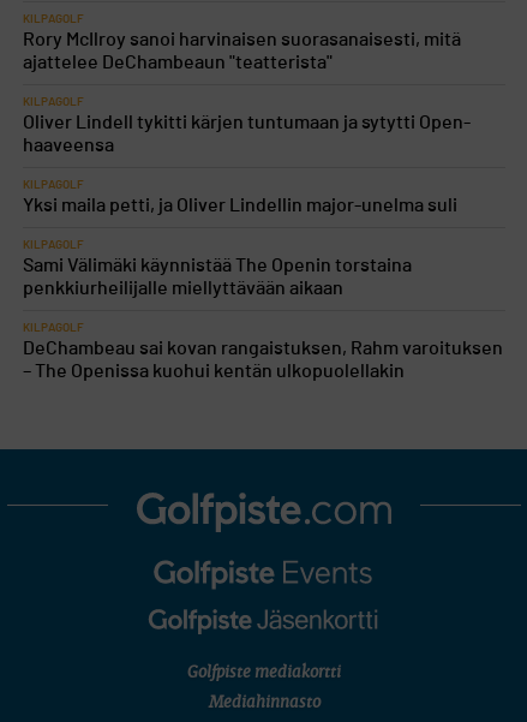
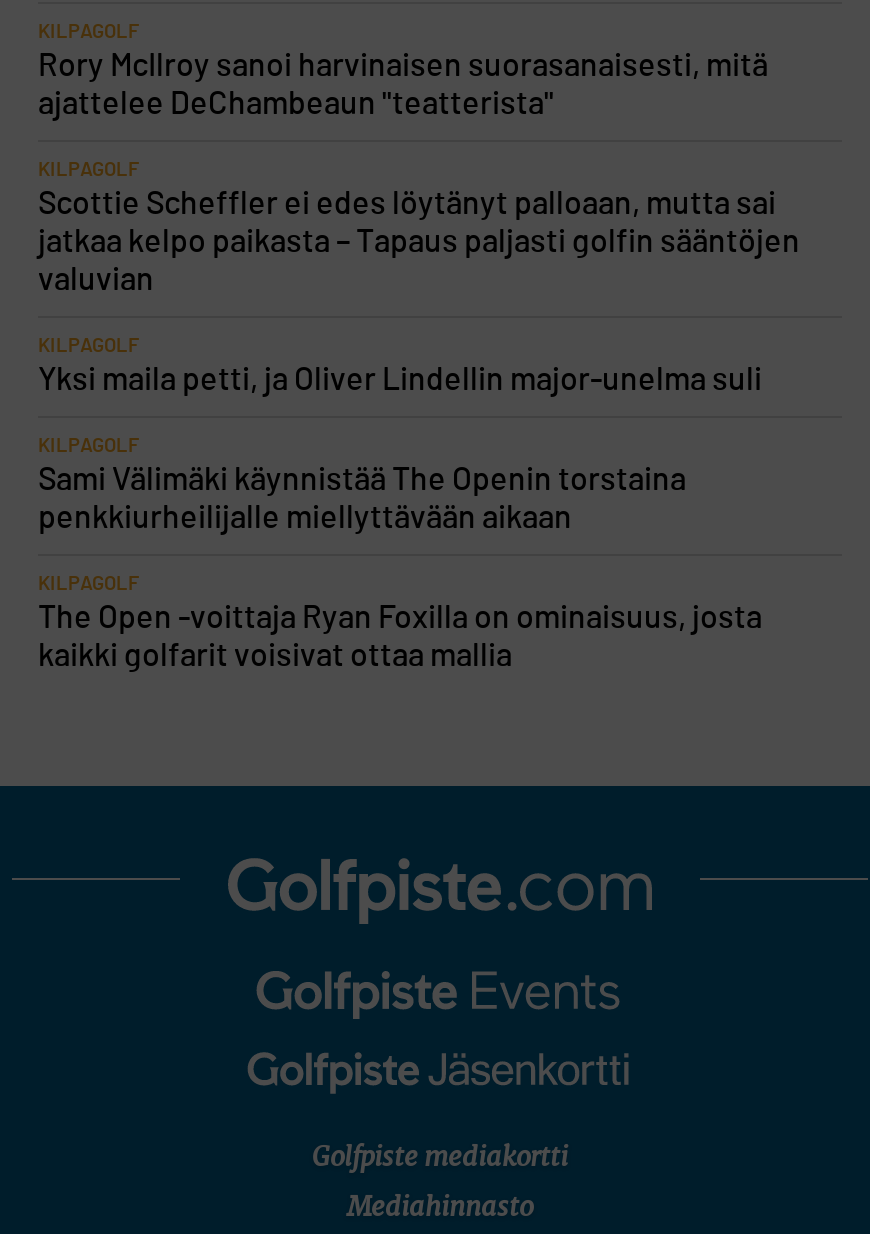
- Oliver Lindell tykitti kärjen tuntumaan ja sytytti Open-
- haaveensa
+ Scottie Scheffler ei edes löytänyt palloaan, mutta sai
+ jatkaa kelpo paikasta – Tapaus paljasti golfin sääntöjen
+ valuvian

- DeChambeau sai kovan rangaistuksen, Rahm varoituksen
- – The Openissa kuohui kentän ulkopuolellakin
+ The Open -voittaja Ryan Foxilla on ominaisuus, josta
+ kaikki golfarit voisivat ottaa mallia
